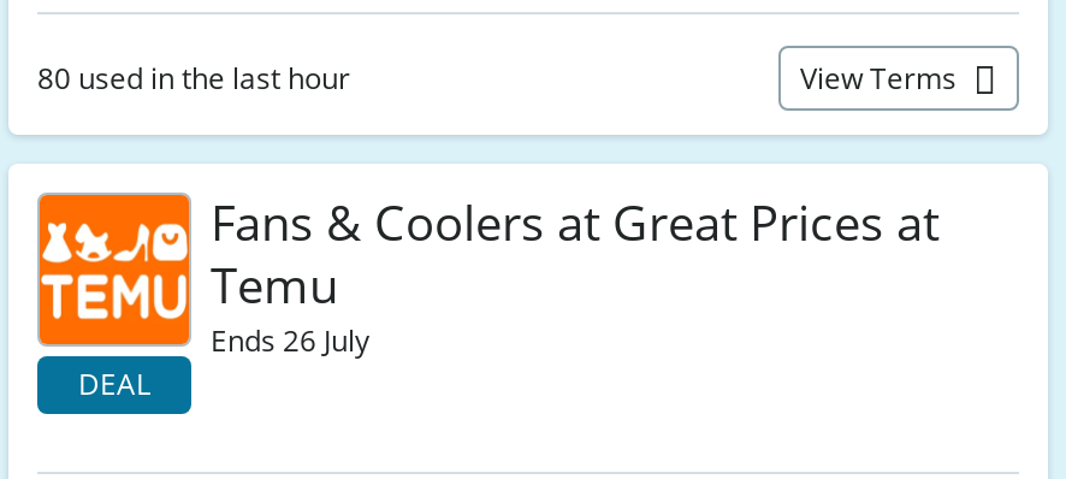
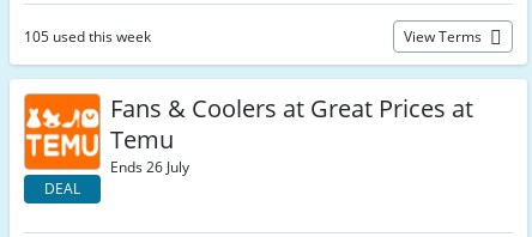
- 80 used in the last hour
+ 105 used this week
